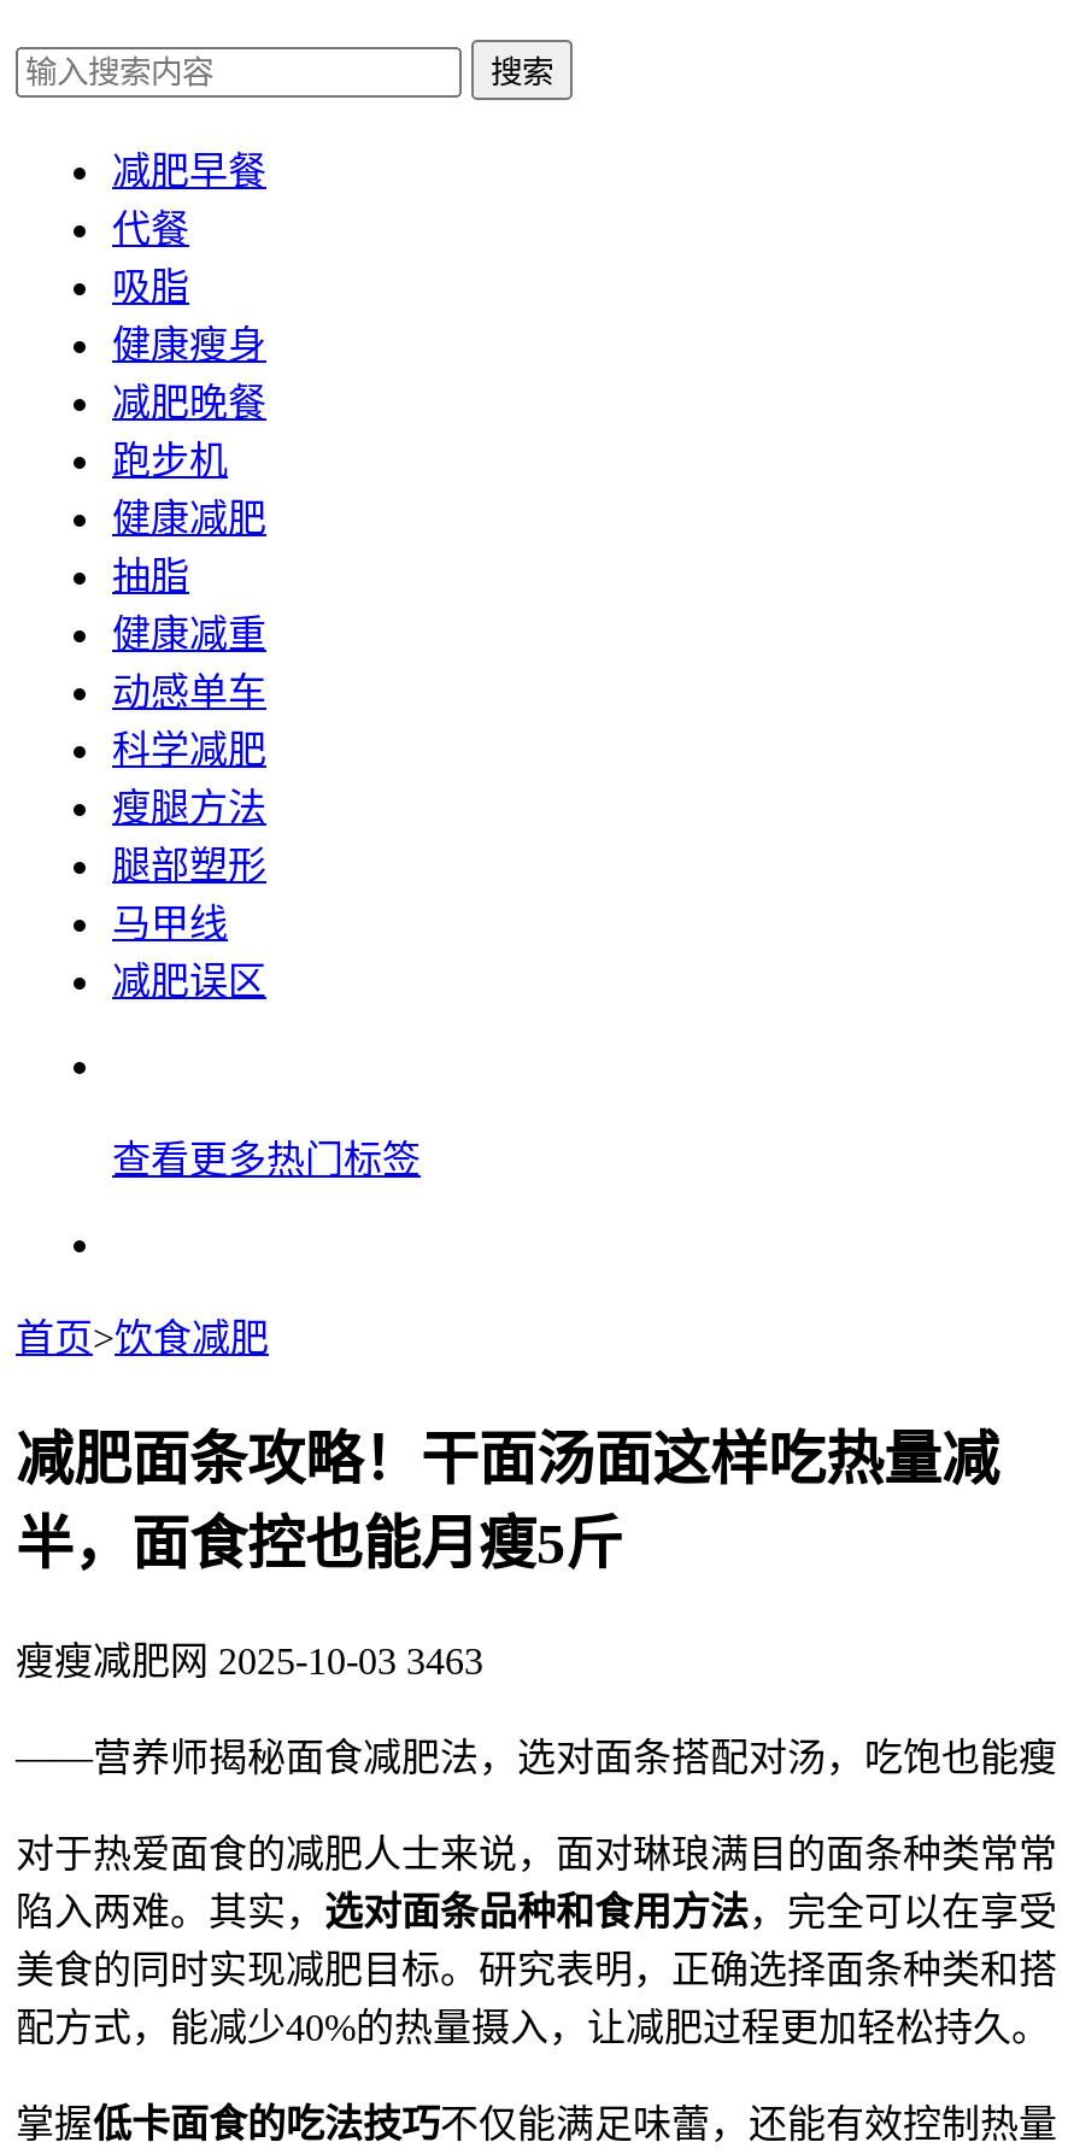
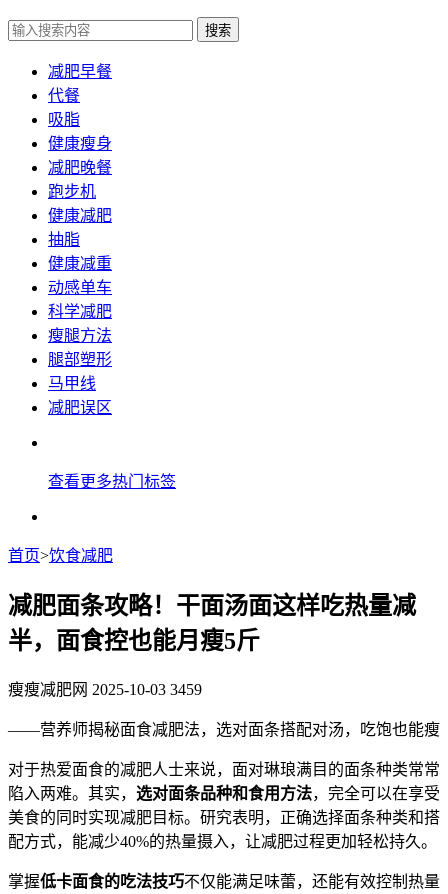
- 瘦瘦减肥网 2025-10-03 3463
+ 瘦瘦减肥网 2025-10-03 3459
